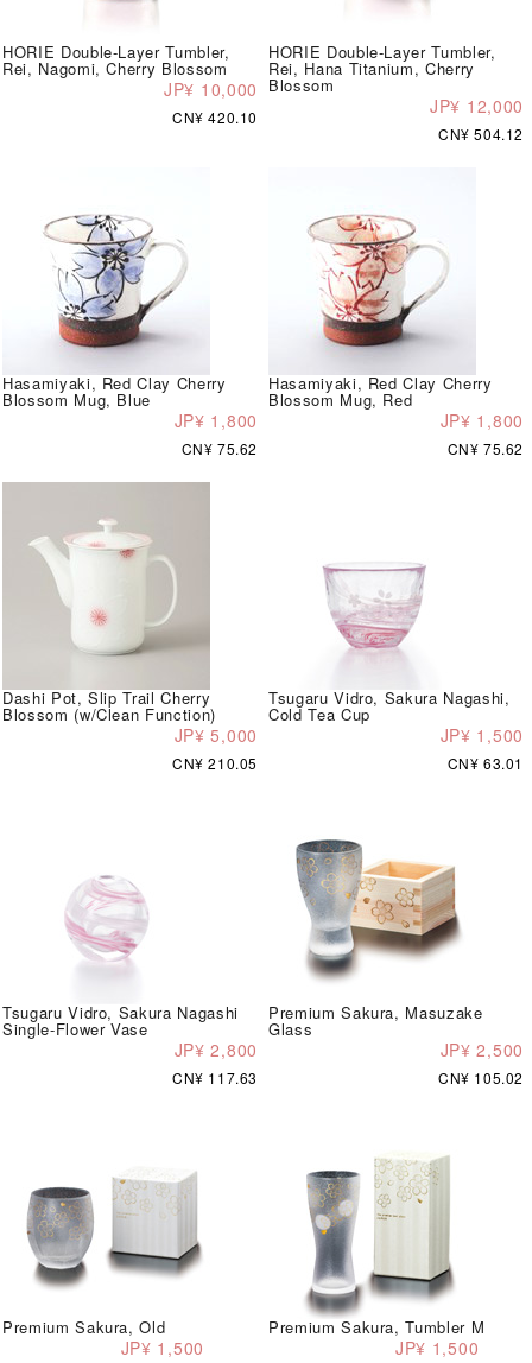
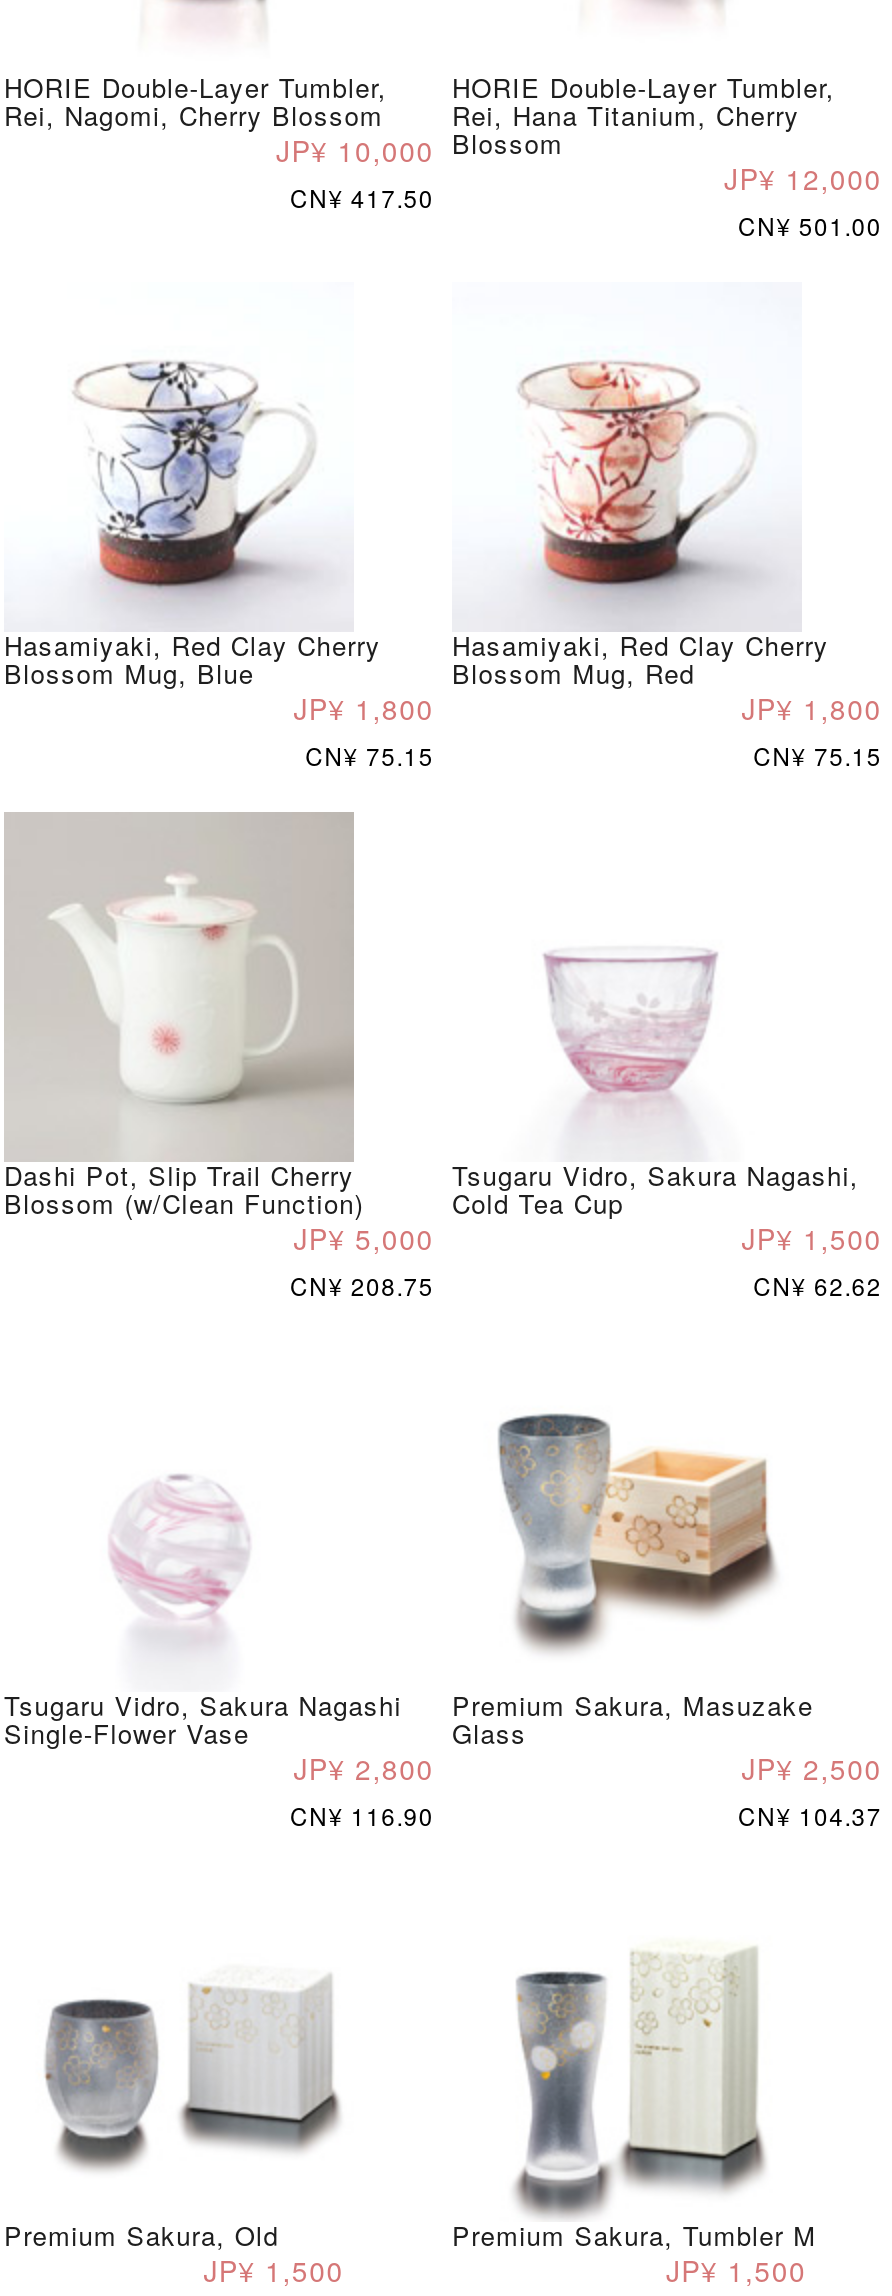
- CN¥ 420.10
+ CN¥ 417.50

- CN¥ 504.12
+ CN¥ 501.00

- CN¥ 75.62
+ CN¥ 75.15

- CN¥ 75.62
+ CN¥ 75.15

- CN¥ 210.05
+ CN¥ 208.75

- CN¥ 63.01
+ CN¥ 62.62

- CN¥ 117.63
+ CN¥ 116.90

- CN¥ 105.02
+ CN¥ 104.37
